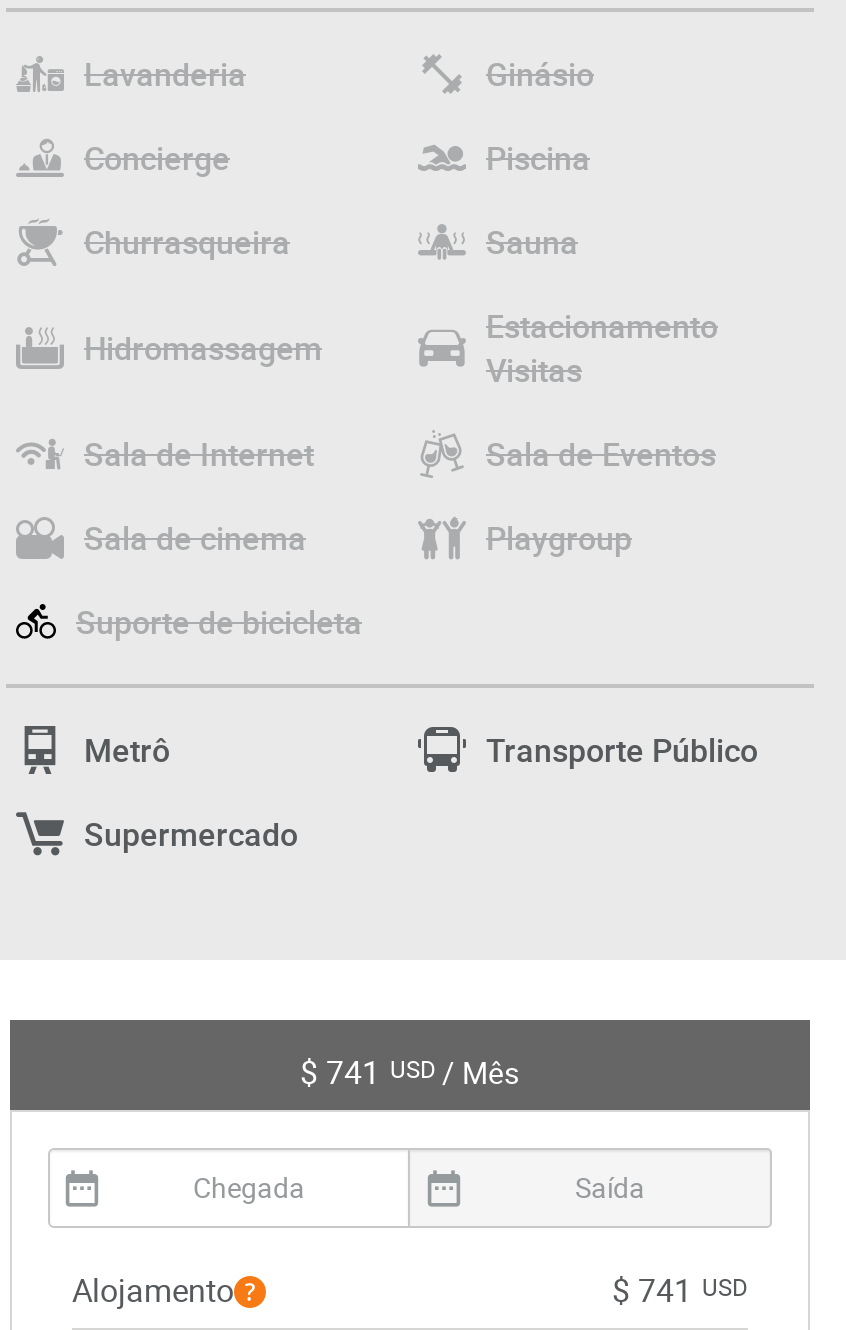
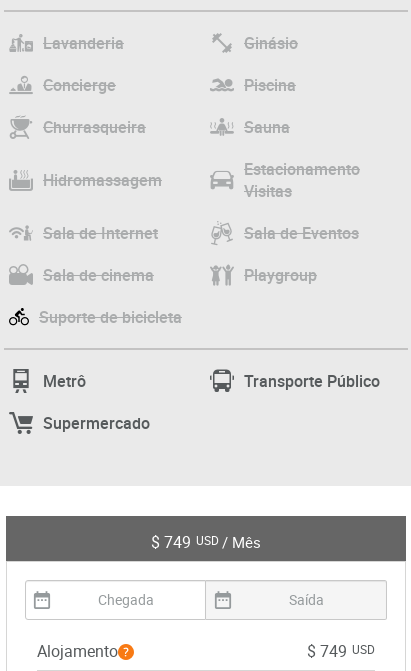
- $ 741 USD / Mês
+ $ 749 USD / Mês

- $ 741 USD
+ $ 749 USD
